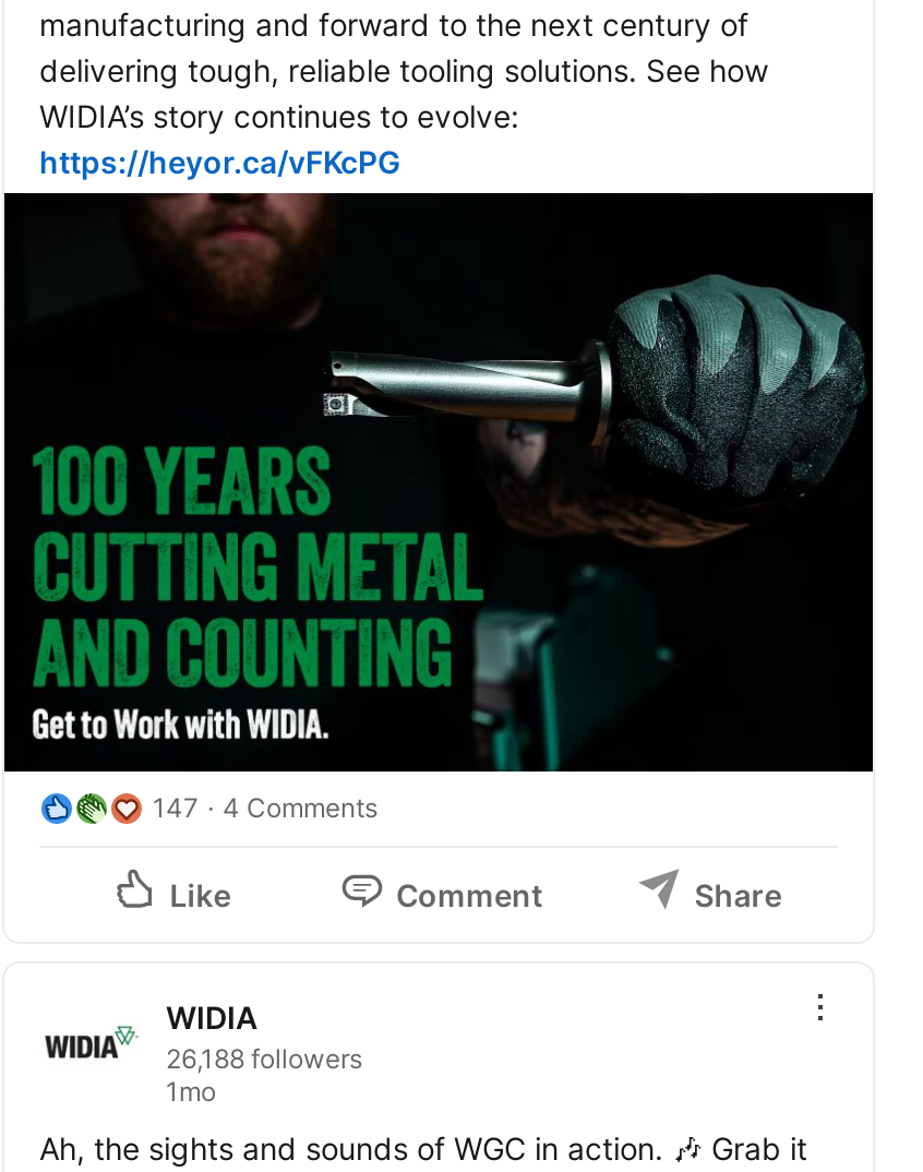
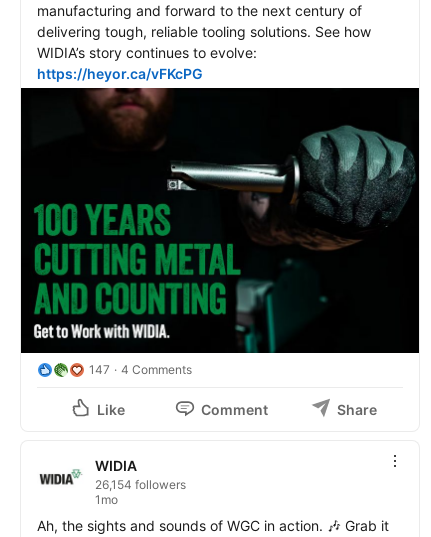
- 26,188 followers
+ 26,154 followers
